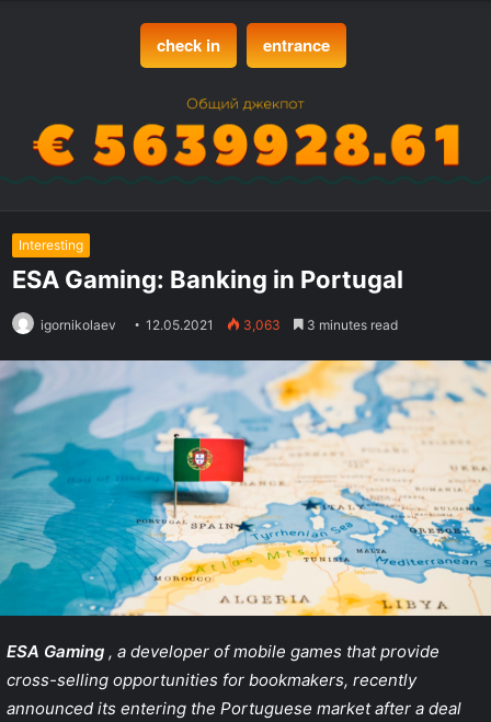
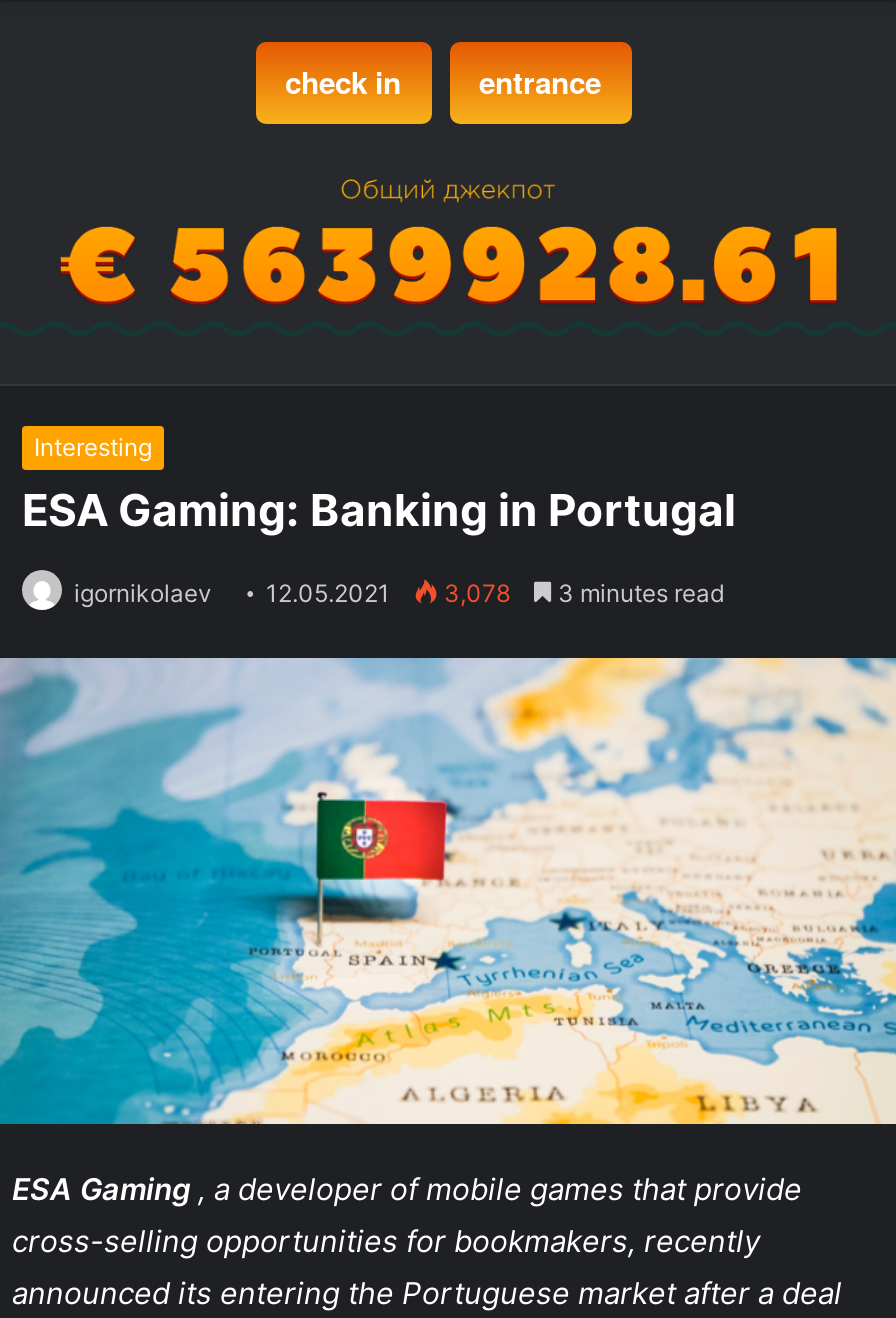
- igornikolaev 12.05.2021 3,063 3 minutes read
+ igornikolaev 12.05.2021 3,078 3 minutes read
